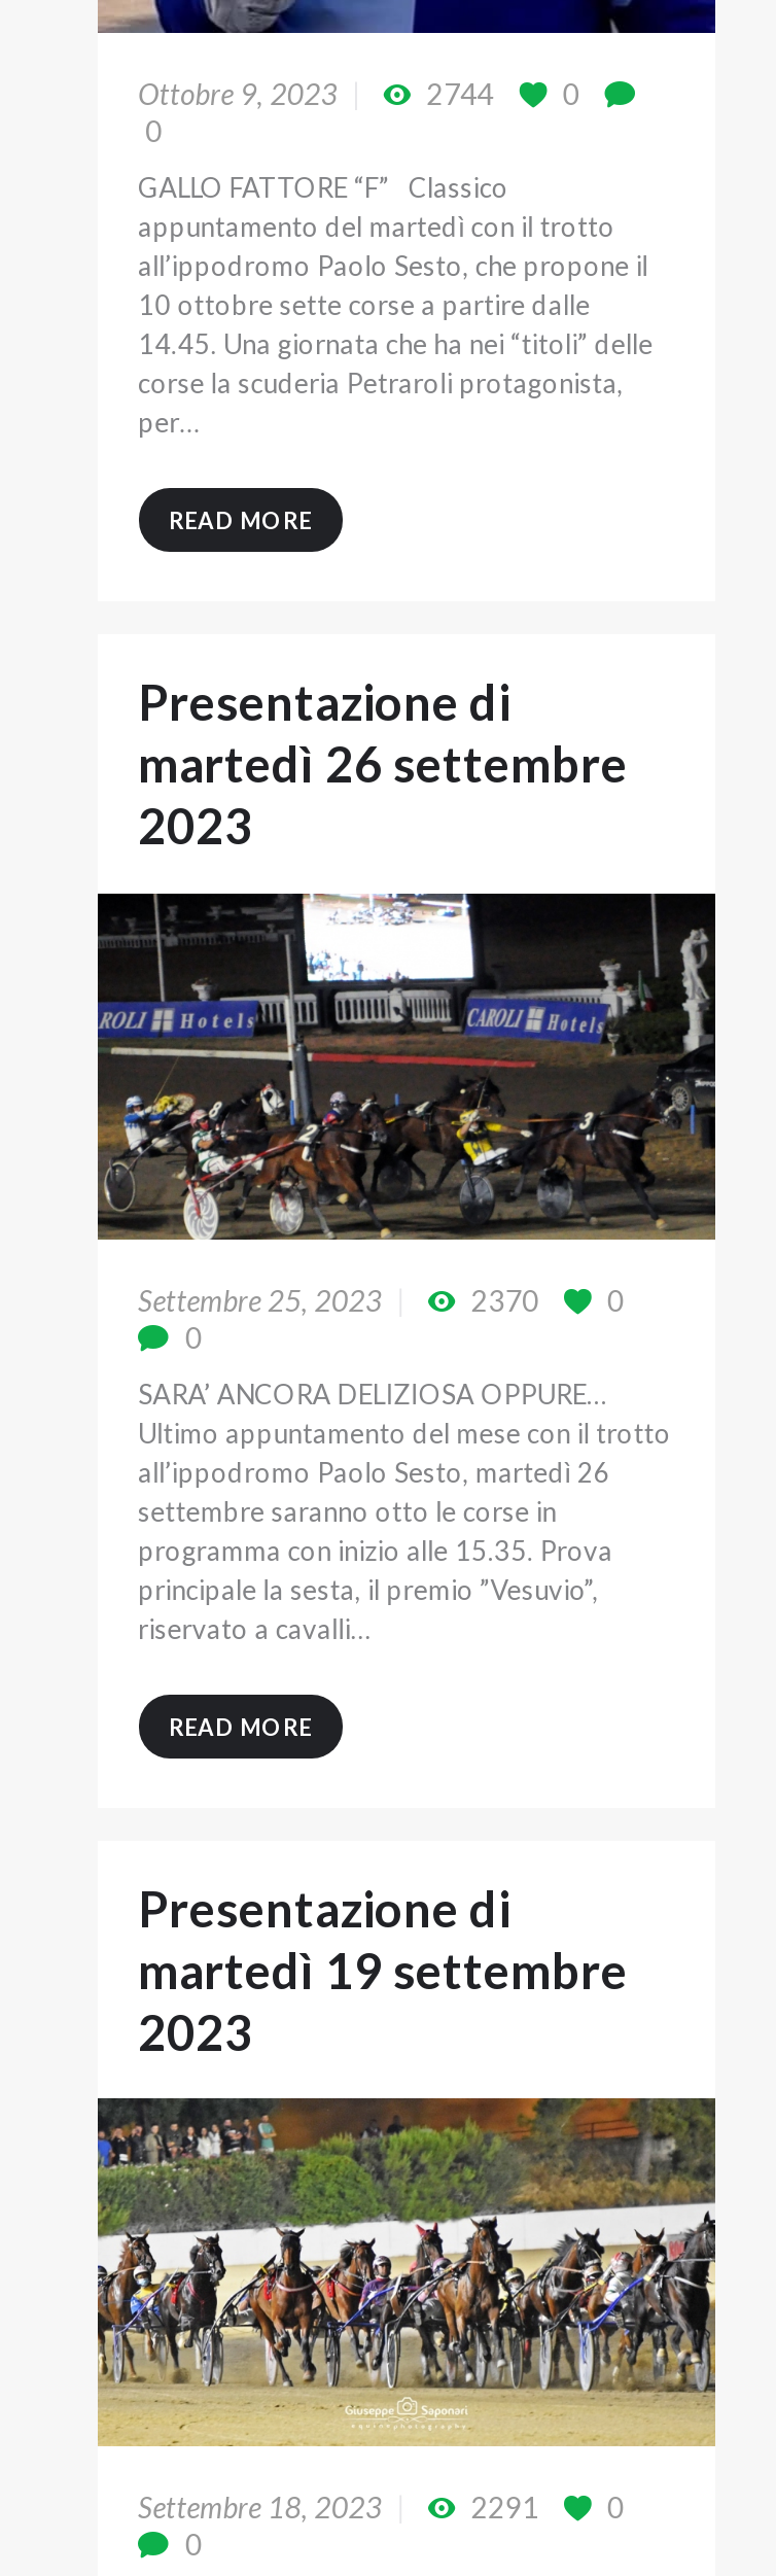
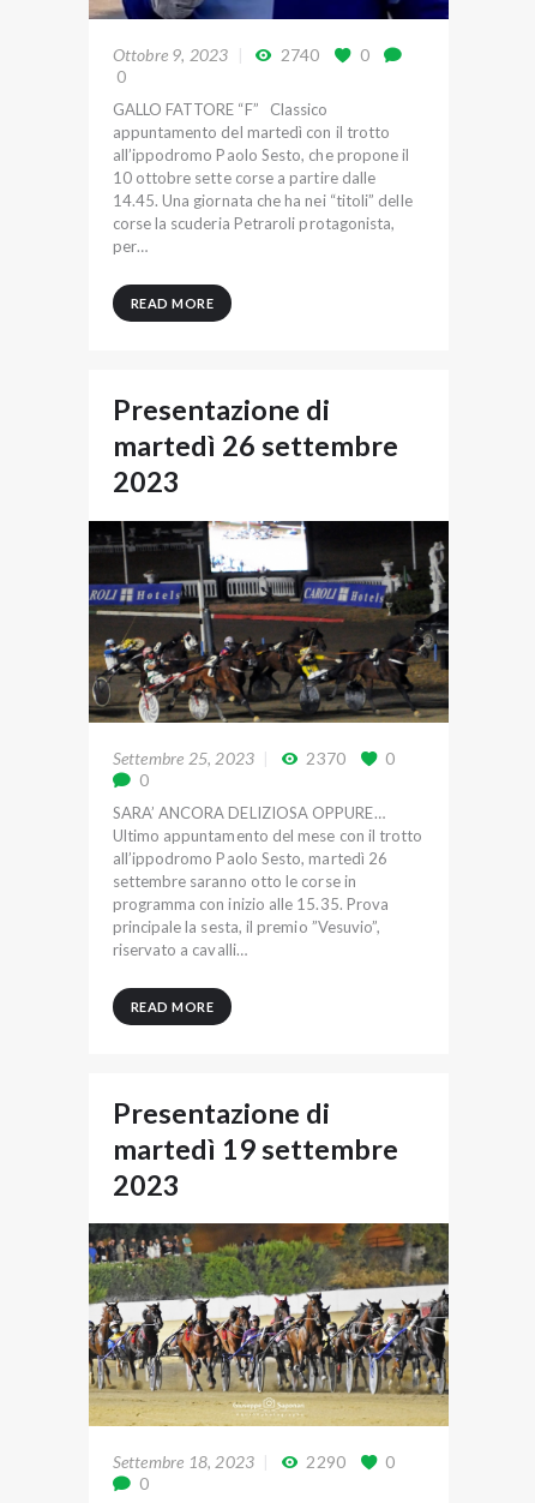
- 2744 0
+ 2740 0

- 2291 0
+ 2290 0
